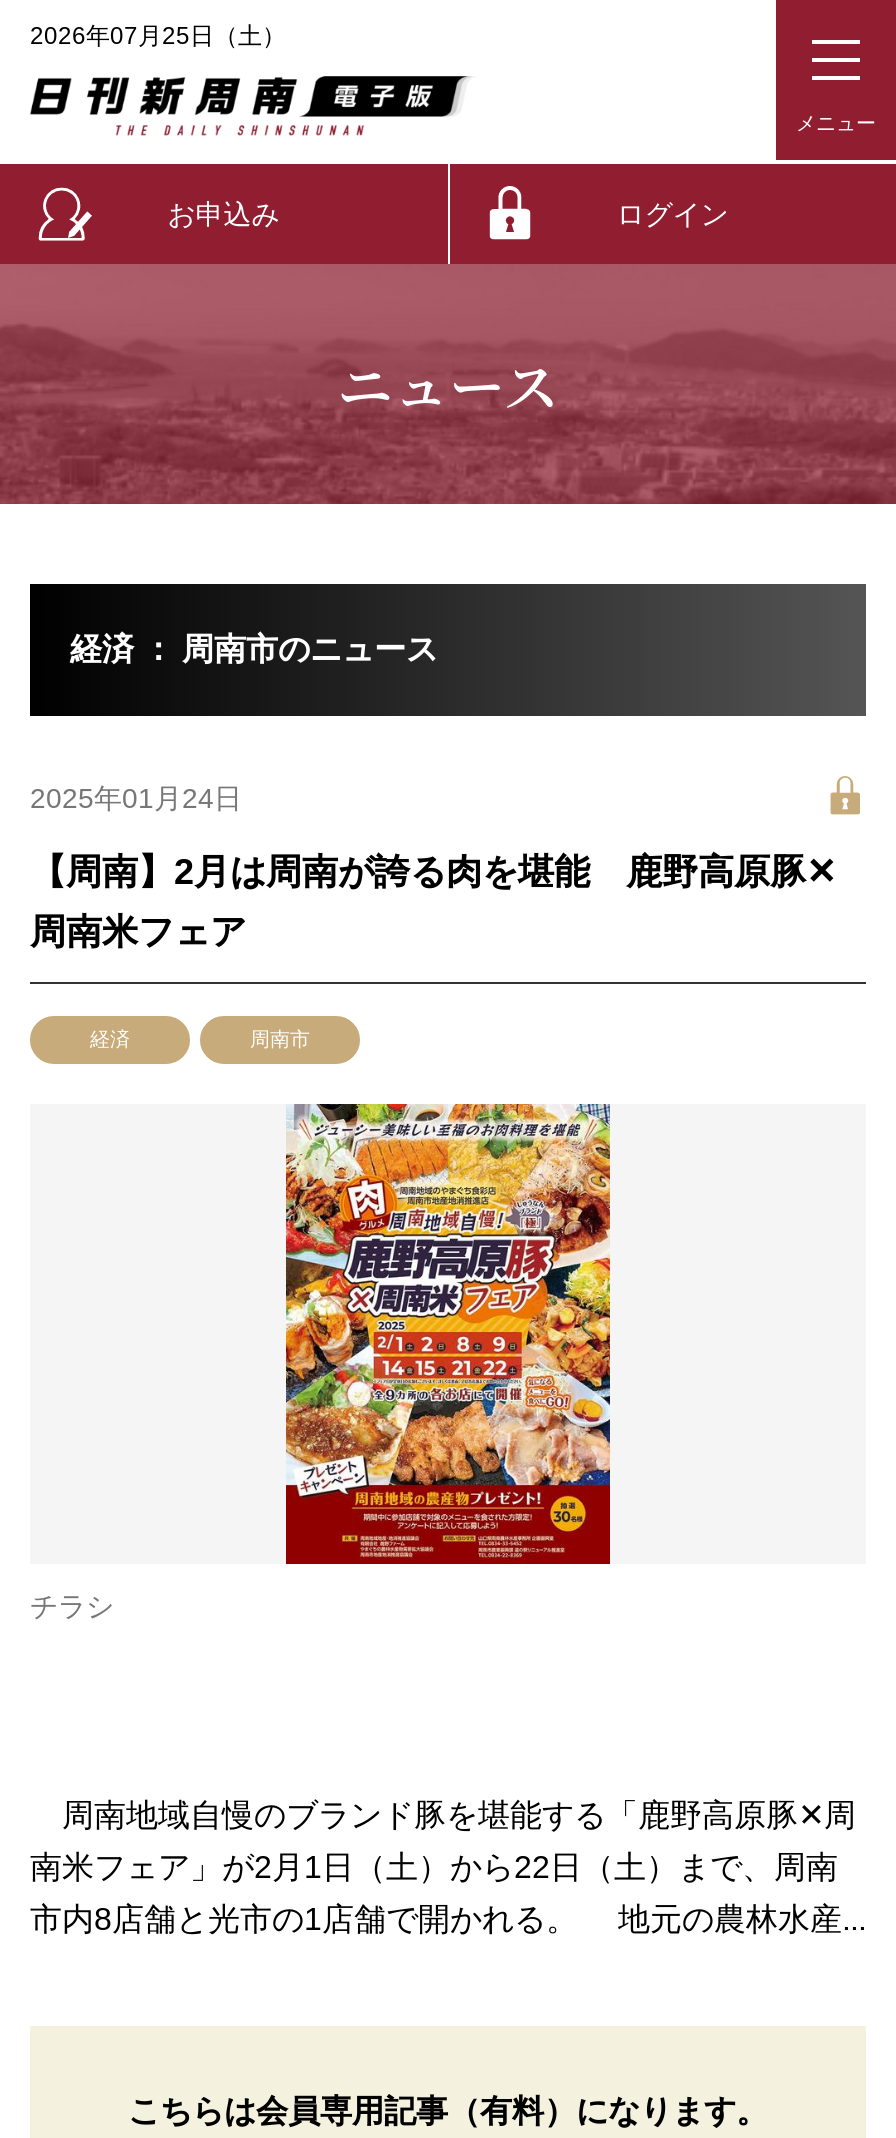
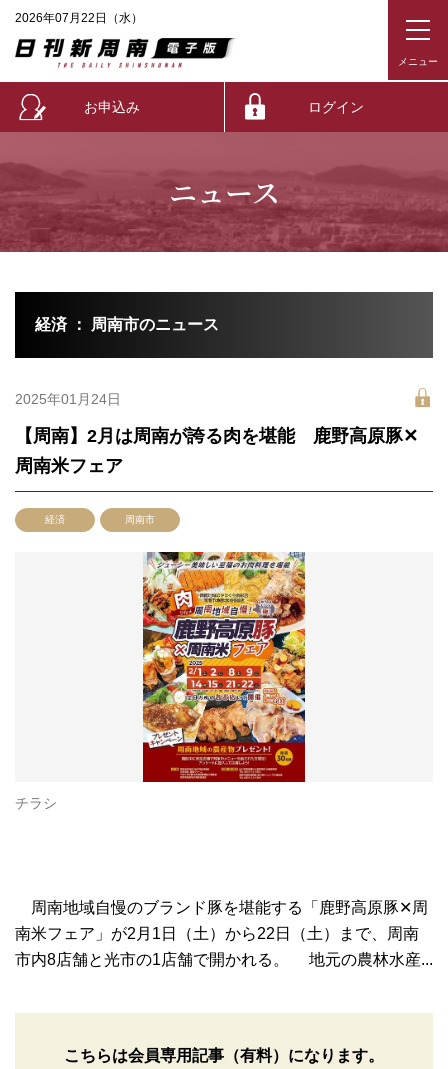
- 2026年07月25日（土）
+ 2026年07月22日（水）
